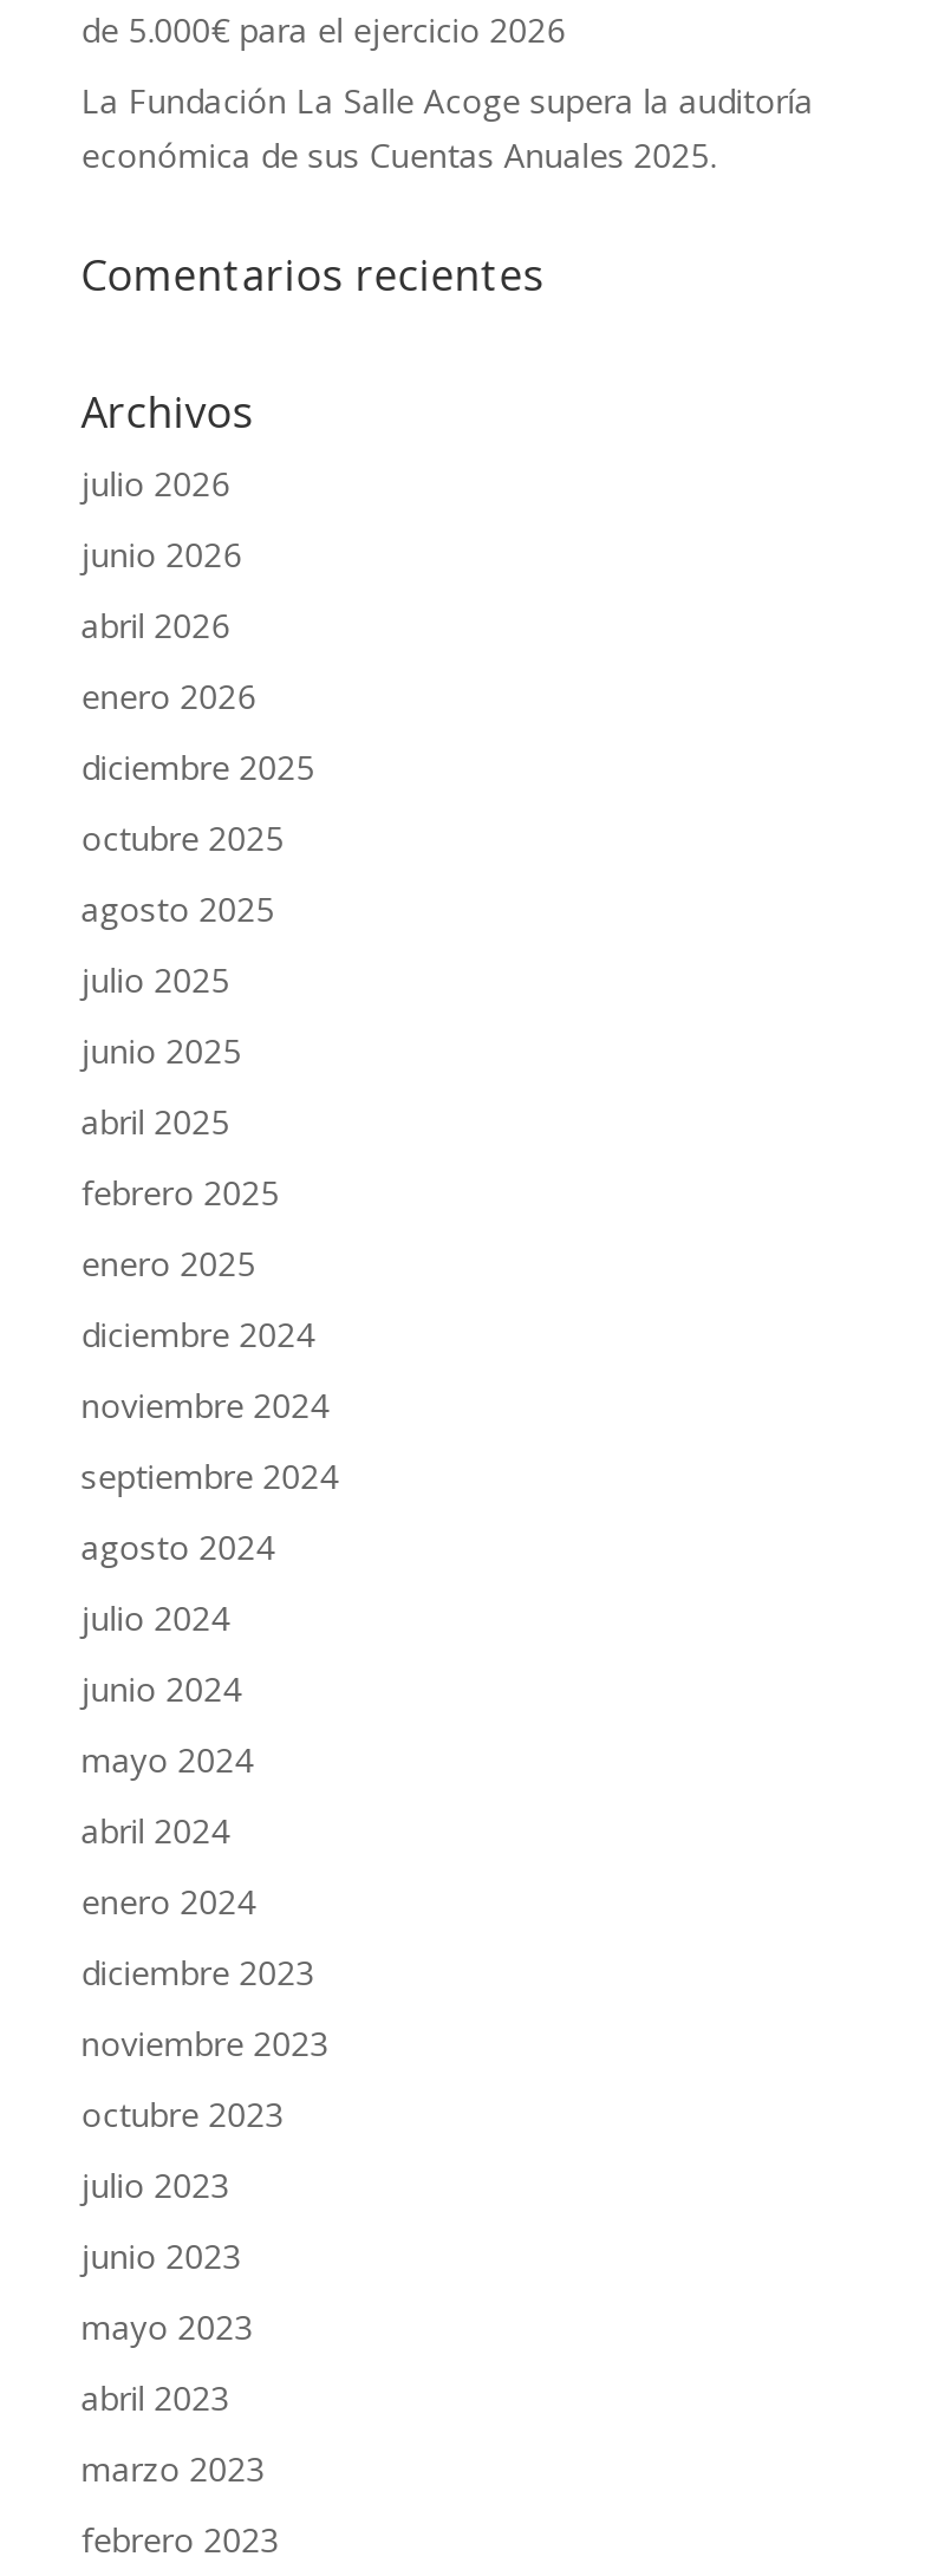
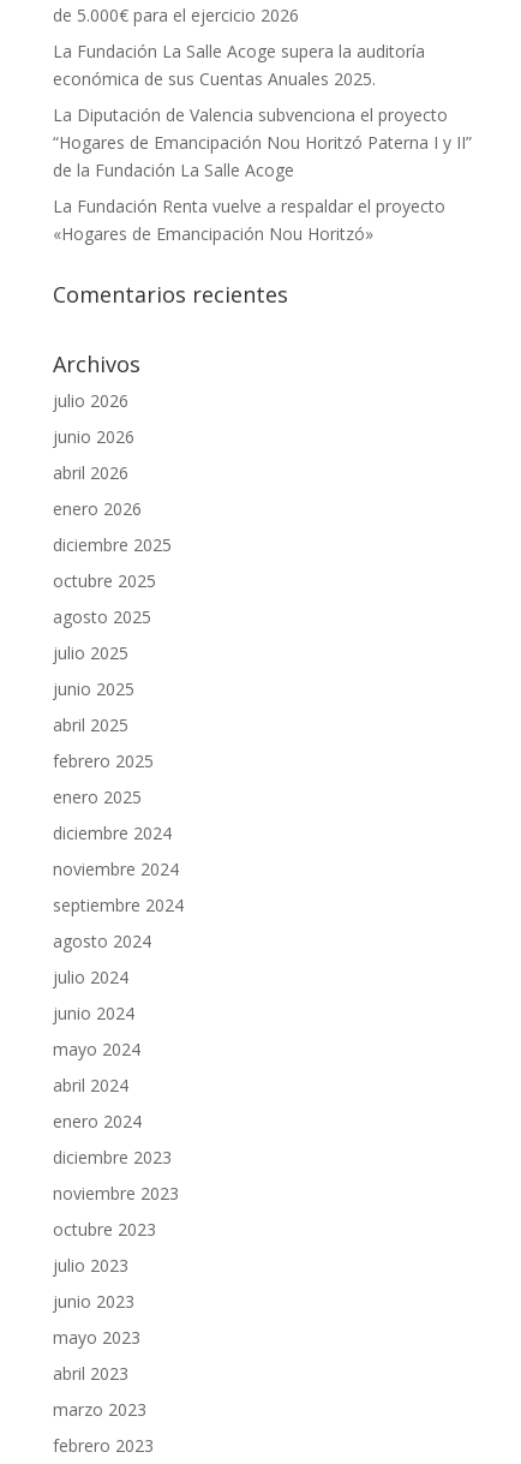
+ La Diputación de Valencia subvenciona el proyecto
+ “Hogares de Emancipación Nou Horitzó Paterna I y II”
+ de la Fundación La Salle Acoge
+ La Fundación Renta vuelve a respaldar el proyecto
+ «Hogares de Emancipación Nou Horitzó»
